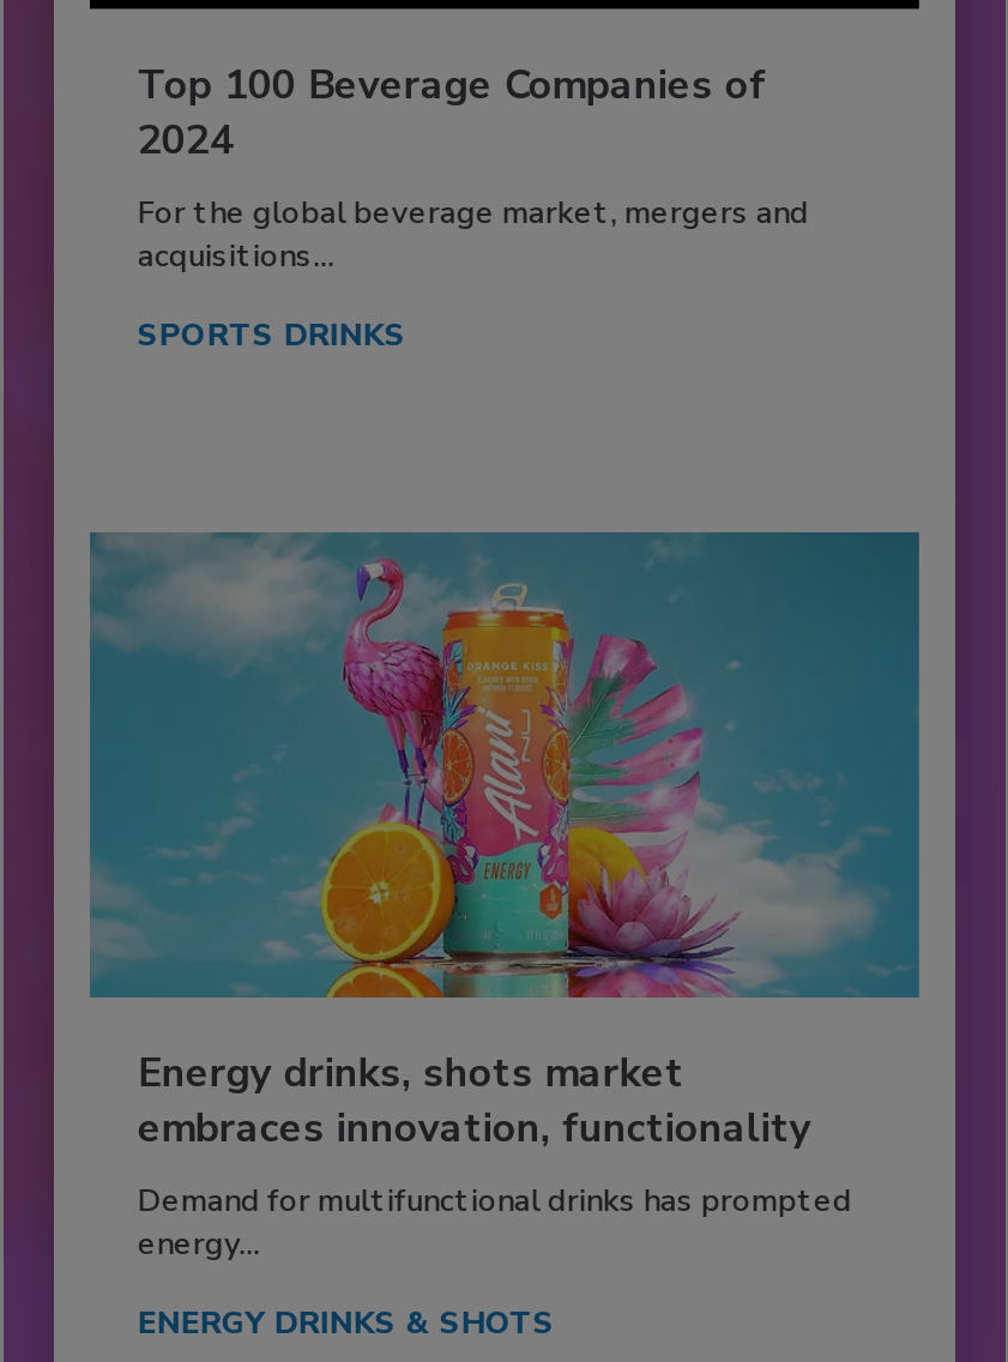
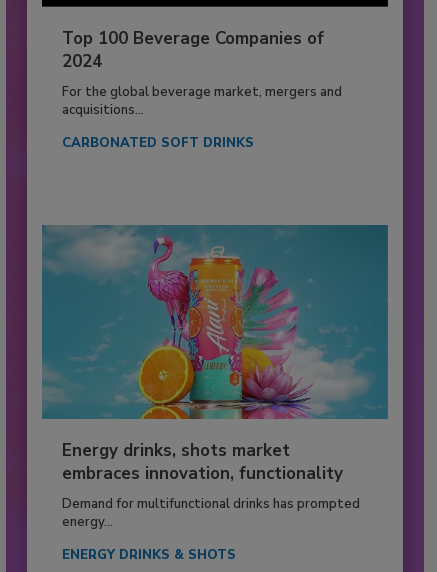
- SPORTS DRINKS
+ CARBONATED SOFT DRINKS
